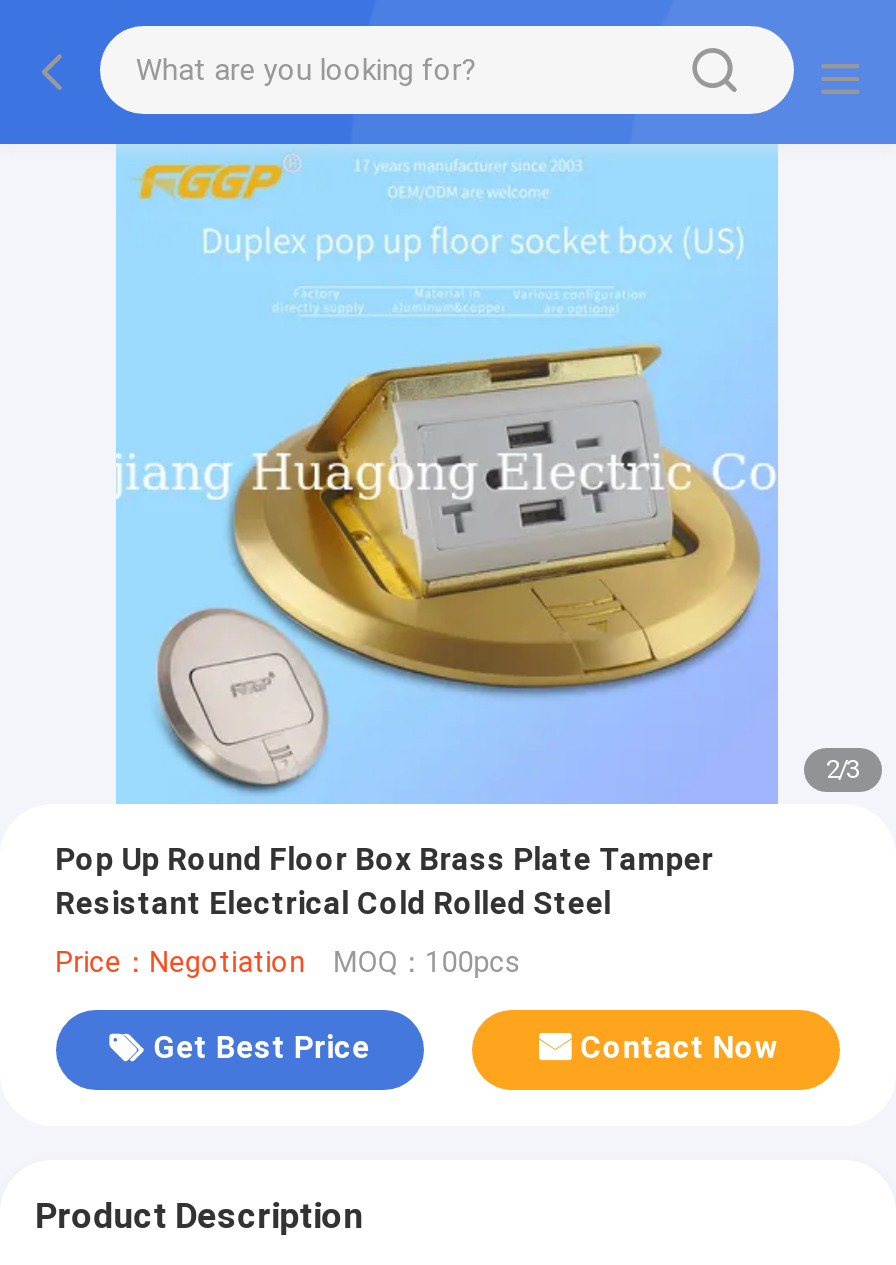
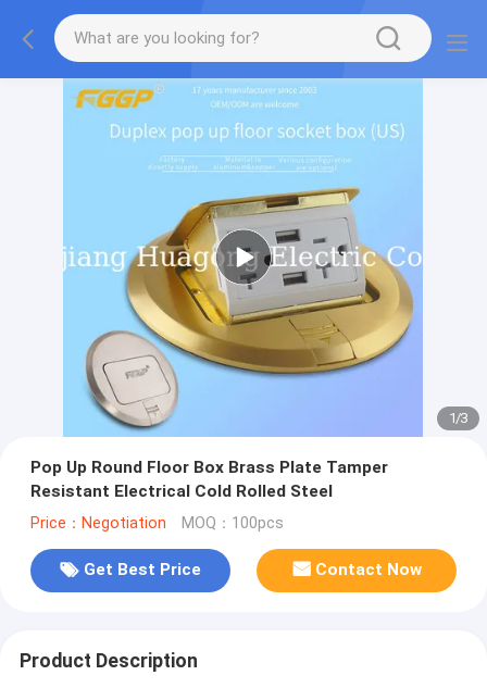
- [image]
+ [image]

- 2/3
+ 1/3
